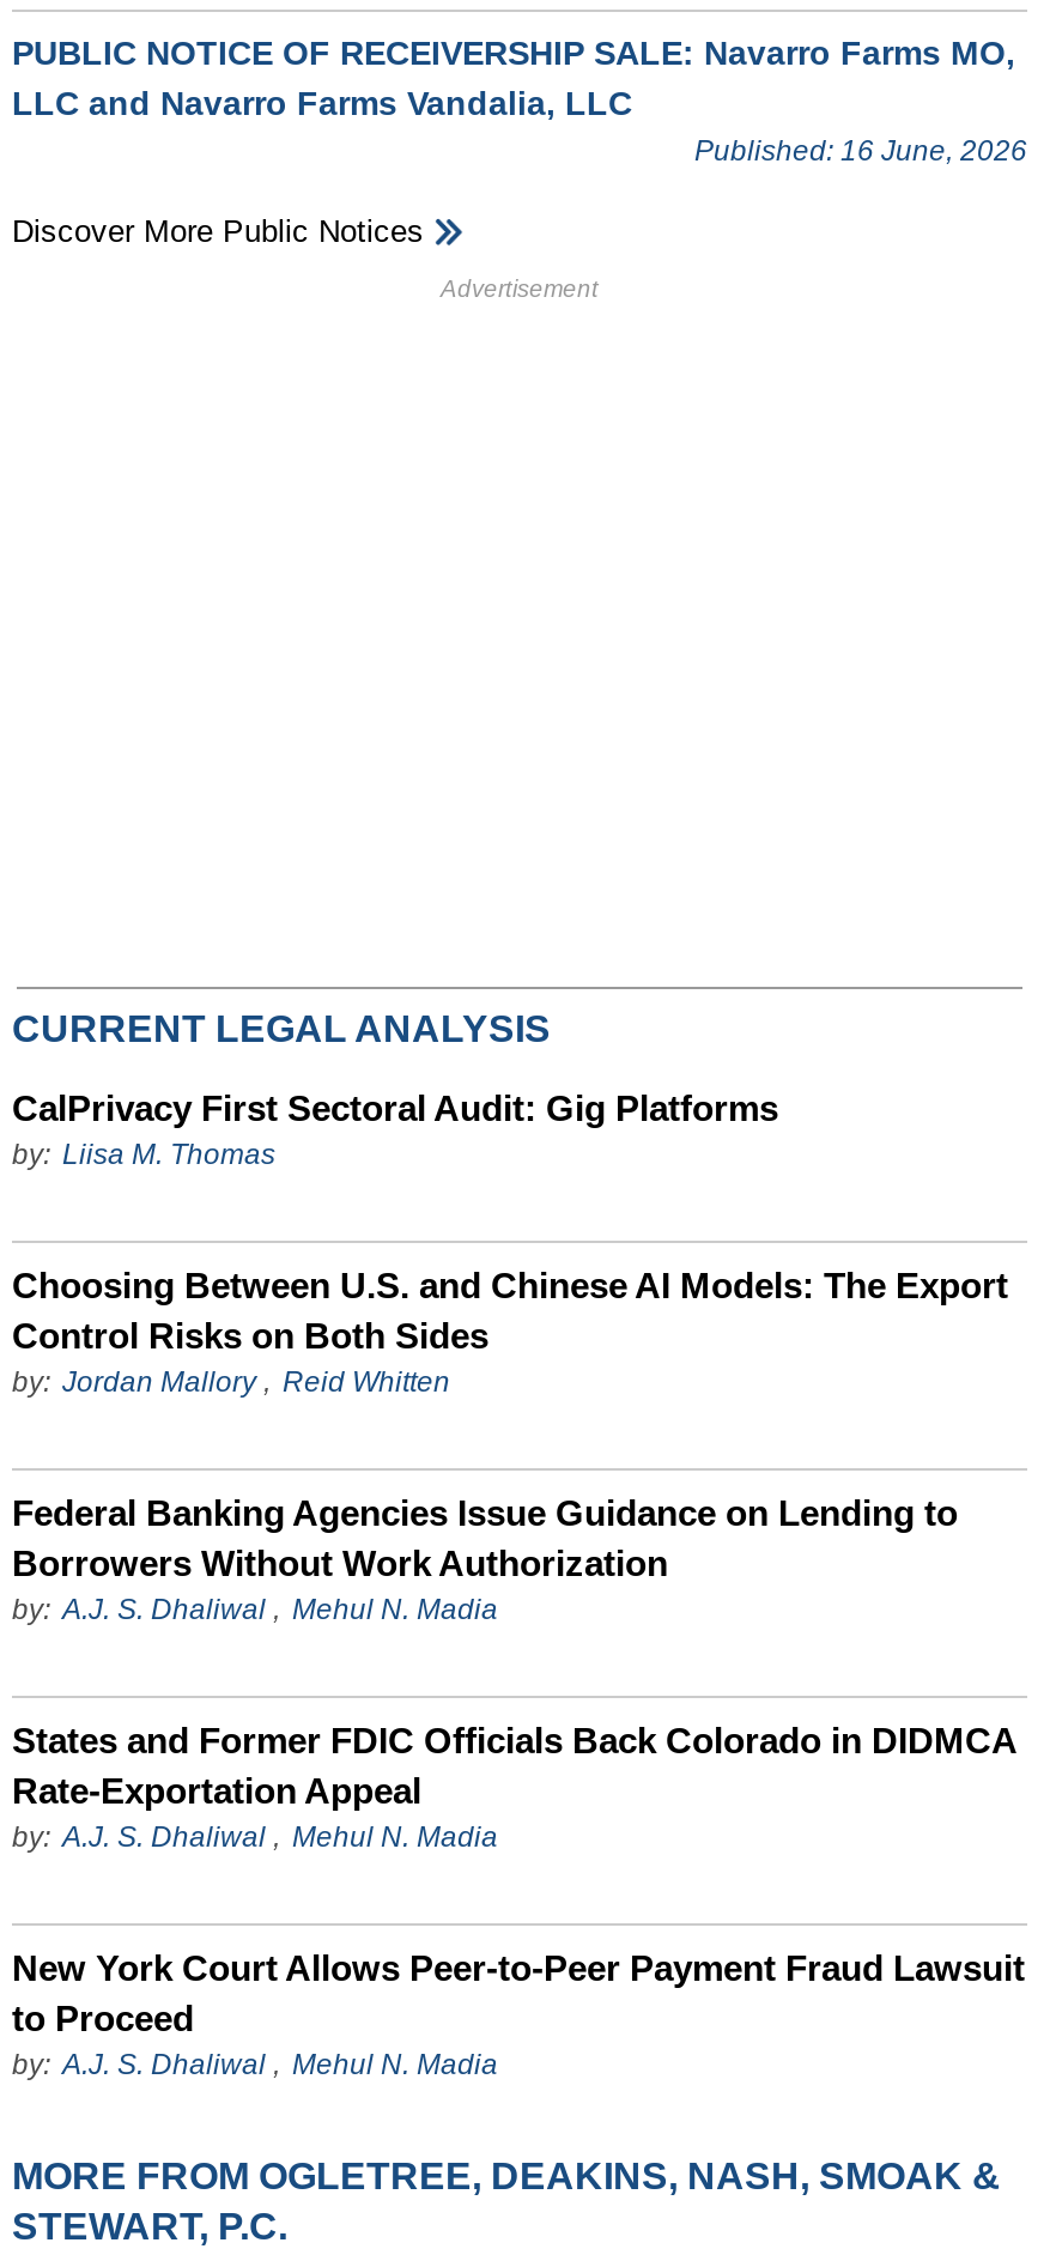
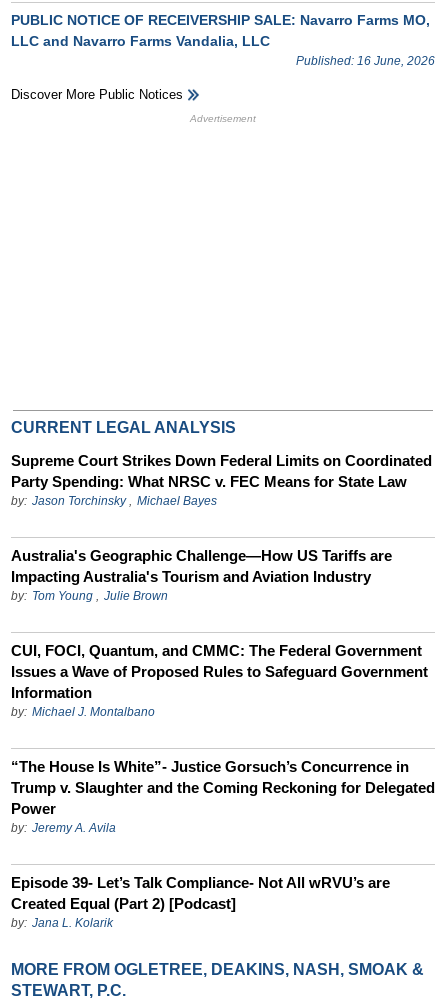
- CalPrivacy First Sectoral Audit: Gig Platforms
- by: Liisa M. Thomas
+ Supreme Court Strikes Down Federal Limits on Coordinated
+ Party Spending: What NRSC v. FEC Means for State Law
+ by: Jason Torchinsky, Michael Bayes

- Choosing Between U.S. and Chinese AI Models: The Export
- Control Risks on Both Sides
- by: Jordan Mallory, Reid Whitten
+ Australia's Geographic Challenge—How US Tariffs are
+ Impacting Australia's Tourism and Aviation Industry
+ by: Tom Young, Julie Brown

- Federal Banking Agencies Issue Guidance on Lending to
- Borrowers Without Work Authorization
- by: A.J. S. Dhaliwal, Mehul N. Madia
+ CUI, FOCI, Quantum, and CMMC: The Federal Government
+ Issues a Wave of Proposed Rules to Safeguard Government
+ Information
+ by: Michael J. Montalbano

- States and Former FDIC Officials Back Colorado in DIDMCA
- Rate-Exportation Appeal
- by: A.J. S. Dhaliwal, Mehul N. Madia
+ “The House Is White”- Justice Gorsuch’s Concurrence in
+ Trump v. Slaughter and the Coming Reckoning for Delegated
+ Power
+ by: Jeremy A. Avila

- New York Court Allows Peer-to-Peer Payment Fraud Lawsuit
- to Proceed
- by: A.J. S. Dhaliwal, Mehul N. Madia
+ Episode 39- Let’s Talk Compliance- Not All wRVU’s are
+ Created Equal (Part 2) [Podcast]
+ by: Jana L. Kolarik
